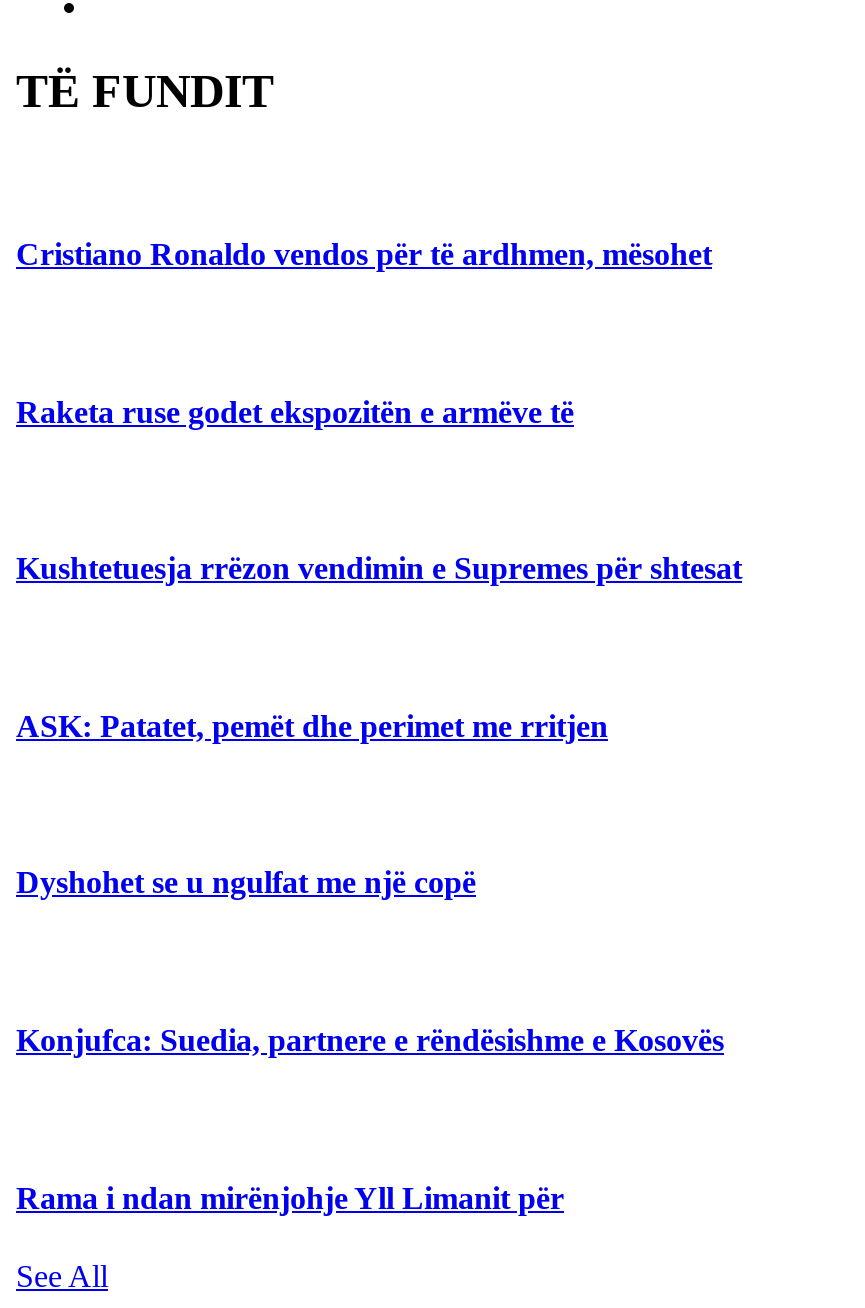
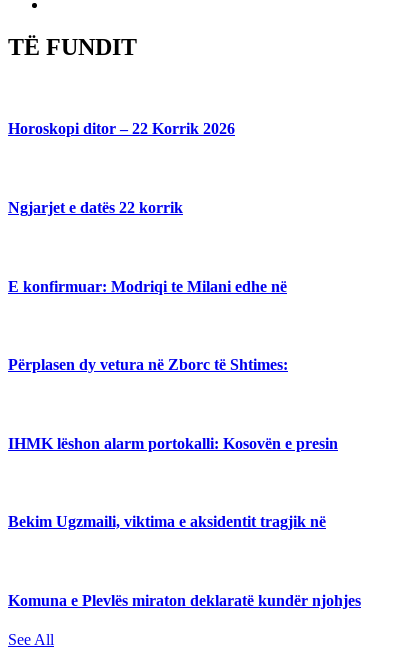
- Cristiano Ronaldo vendos për të ardhmen, mësohet
+ Horoskopi ditor – 22 Korrik 2026

- Raketa ruse godet ekspozitën e armëve të
+ Ngjarjet e datës 22 korrik

- Kushtetuesja rrëzon vendimin e Supremes për shtesat
+ E konfirmuar: Modriqi te Milani edhe në

- ASK: Patatet, pemët dhe perimet me rritjen
+ Përplasen dy vetura në Zborc të Shtimes:

- Dyshohet se u ngulfat me një copë
+ IHMK lëshon alarm portokalli: Kosovën e presin

- Konjufca: Suedia, partnere e rëndësishme e Kosovës
+ Bekim Ugzmaili, viktima e aksidentit tragjik në

- Rama i ndan mirënjohje Yll Limanit për
+ Komuna e Plevlës miraton deklaratë kundër njohjes
